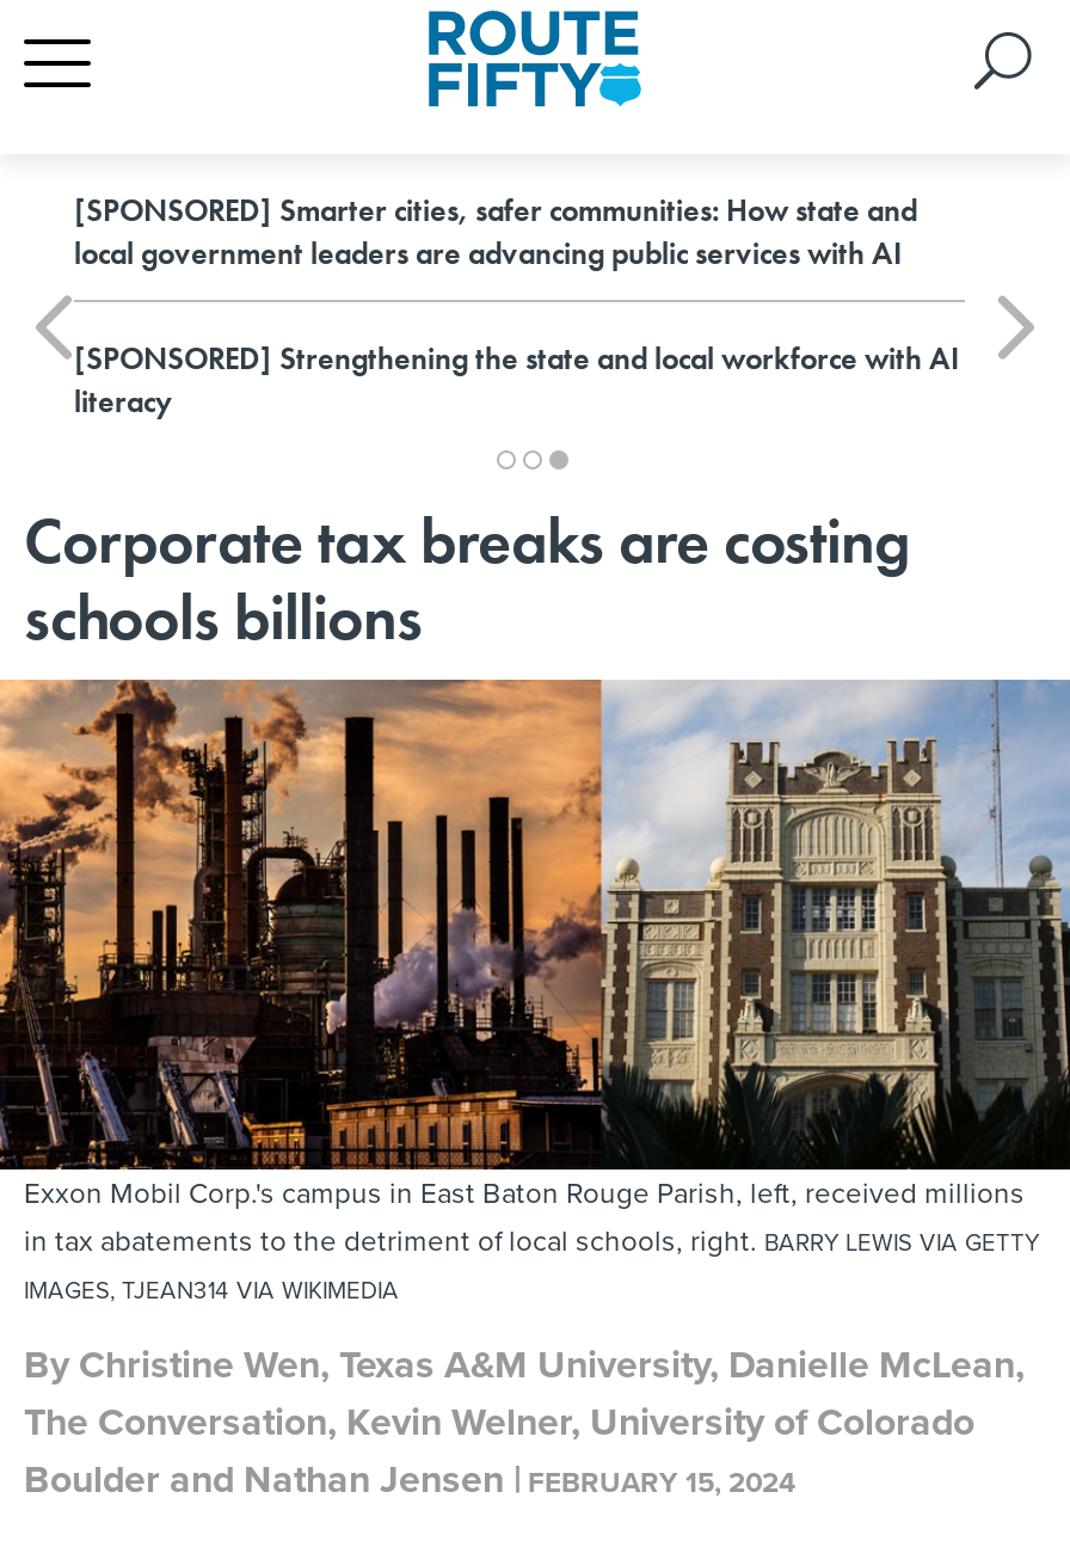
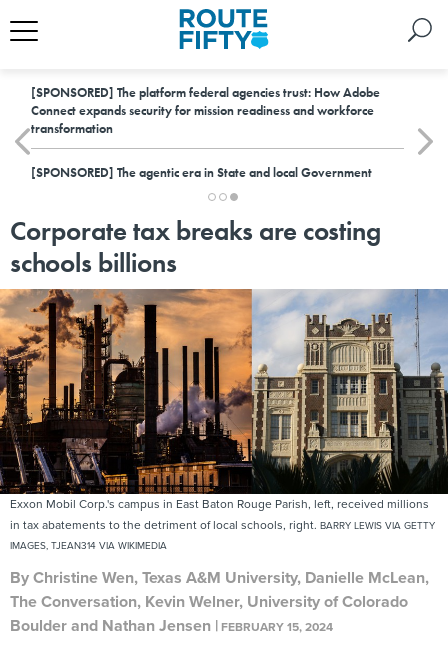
- [SPONSORED] Smarter cities, safer communities: How state and
- local government leaders are advancing public services with AI
+ [SPONSORED] The platform federal agencies trust: How Adobe
+ Connect expands security for mission readiness and workforce
+ transformation

- [SPONSORED] Strengthening the state and local workforce with AI
- literacy
+ [SPONSORED] The agentic era in State and local Government
